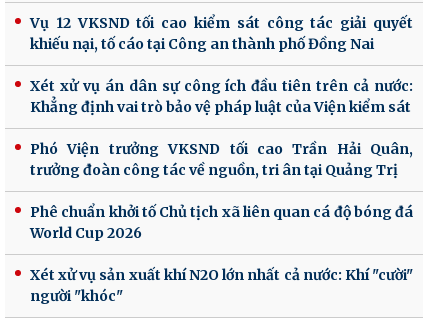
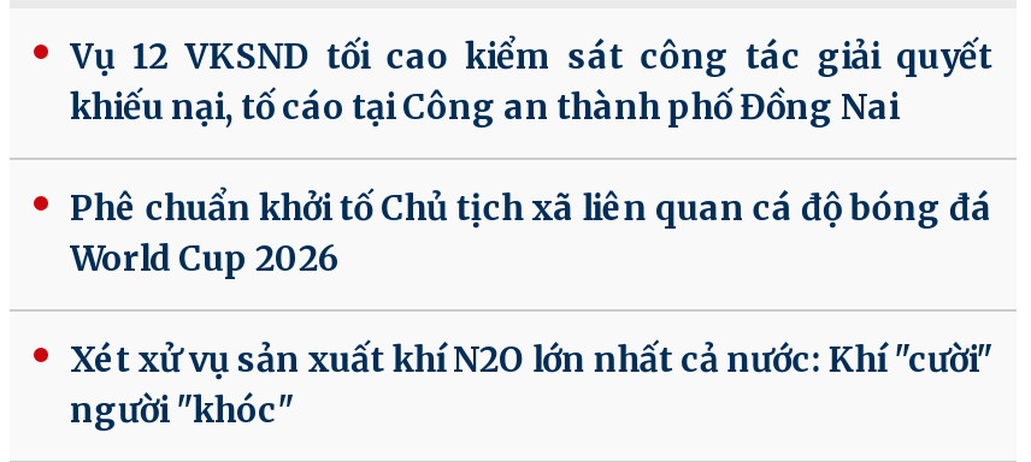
- Xét xử vụ án dân sự công ích đầu tiên trên cả nước:
- Khẳng định vai trò bảo vệ pháp luật của Viện kiểm sát
- Phó Viện trưởng VKSND tối cao Trần Hải Quân,
- trưởng đoàn công tác về nguồn, tri ân tại Quảng Trị
